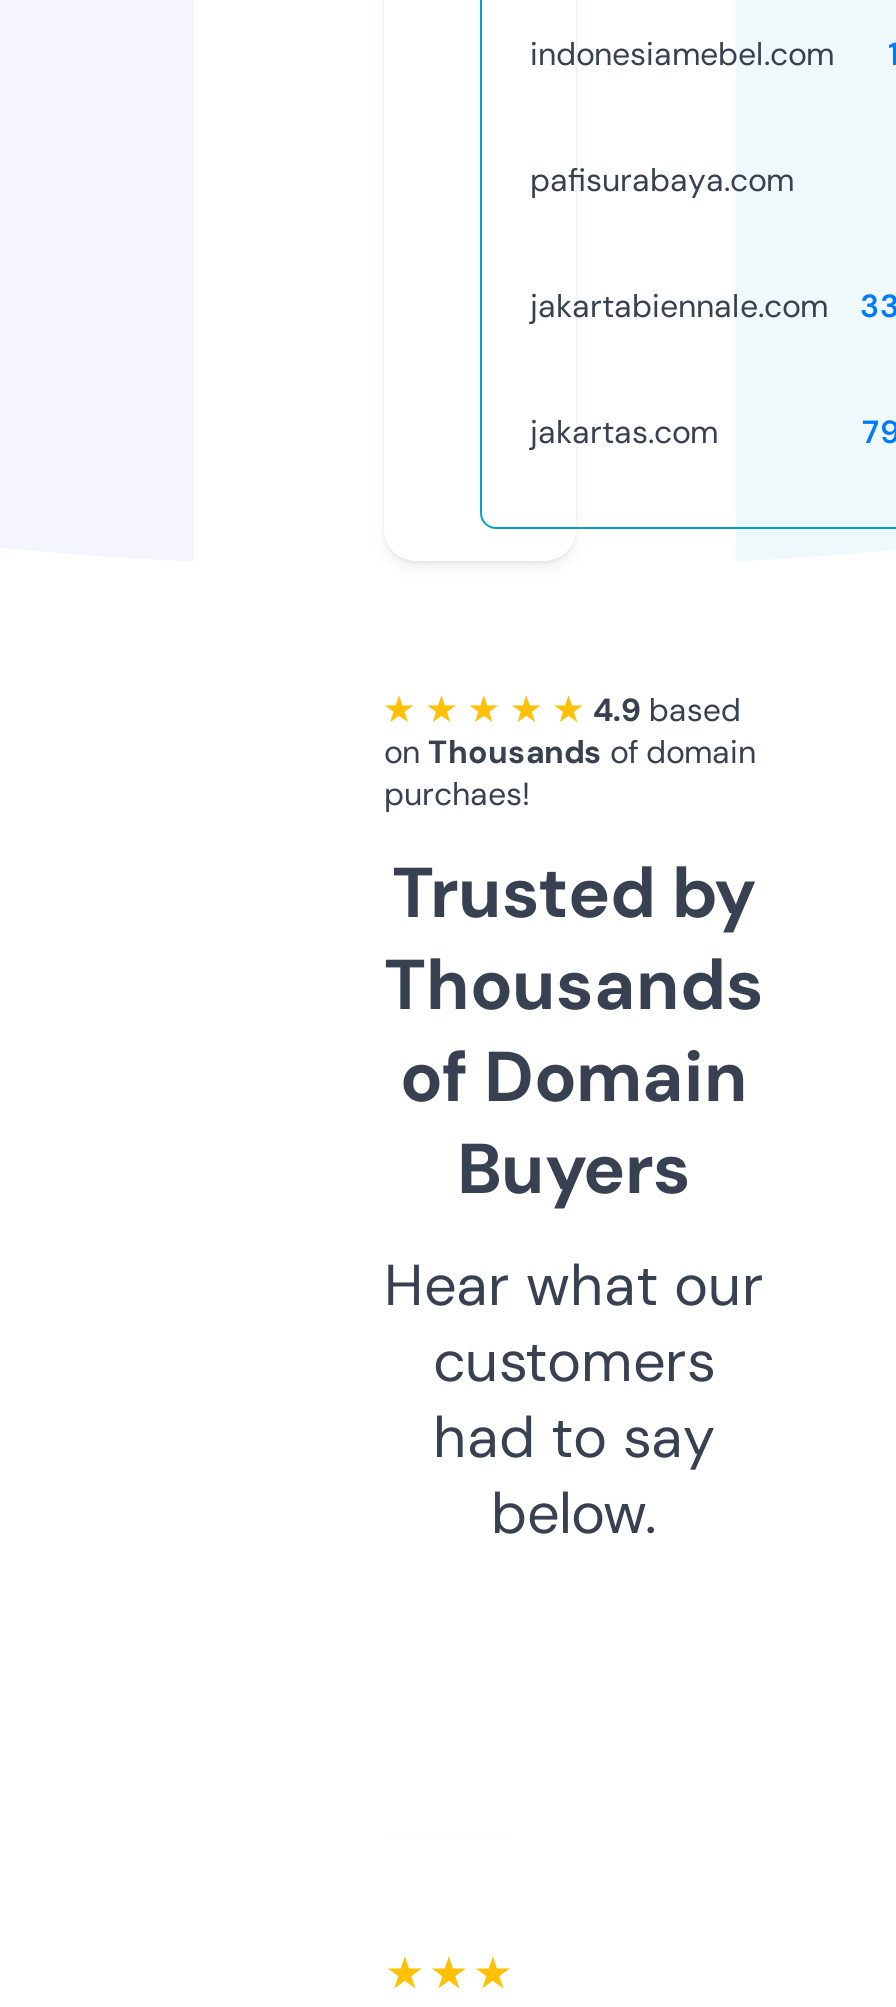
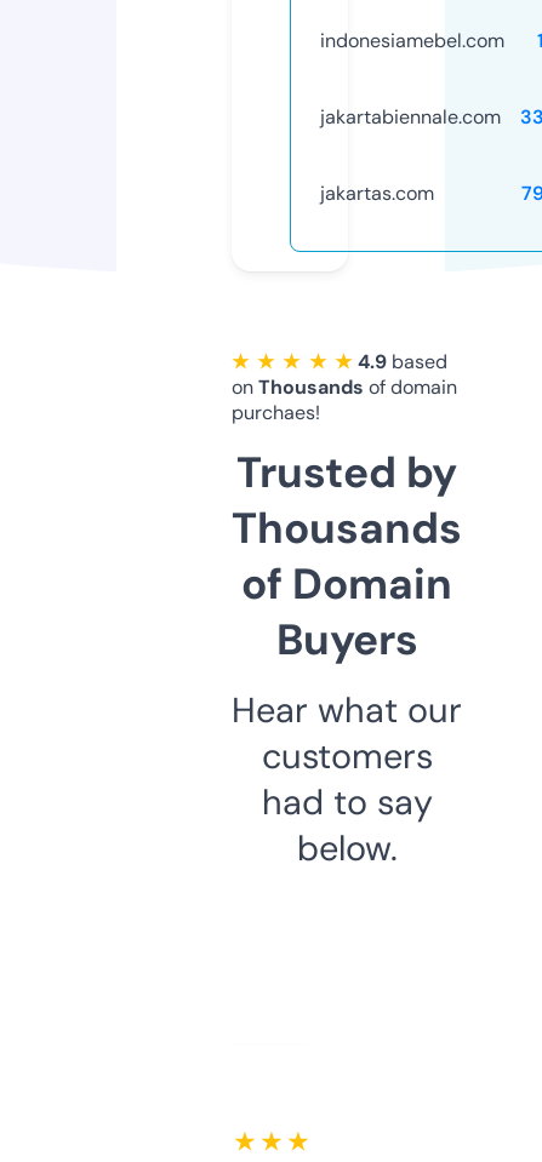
- pafisurabaya.com
